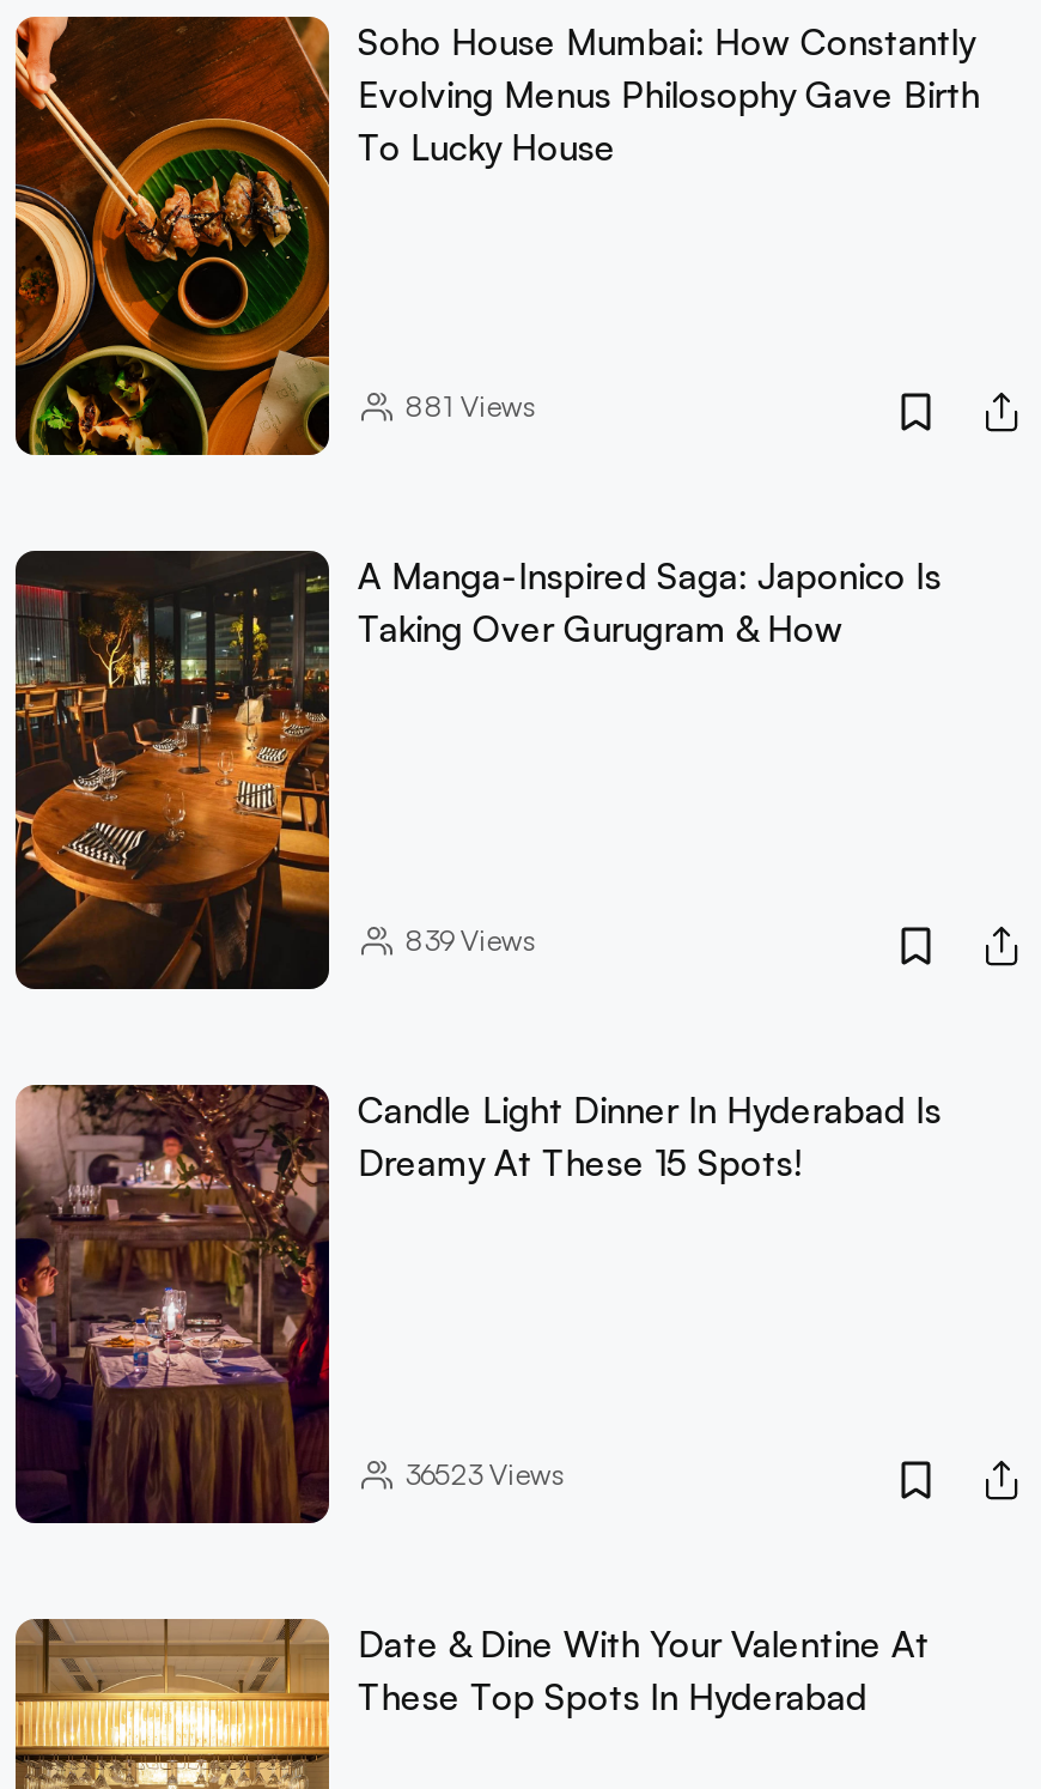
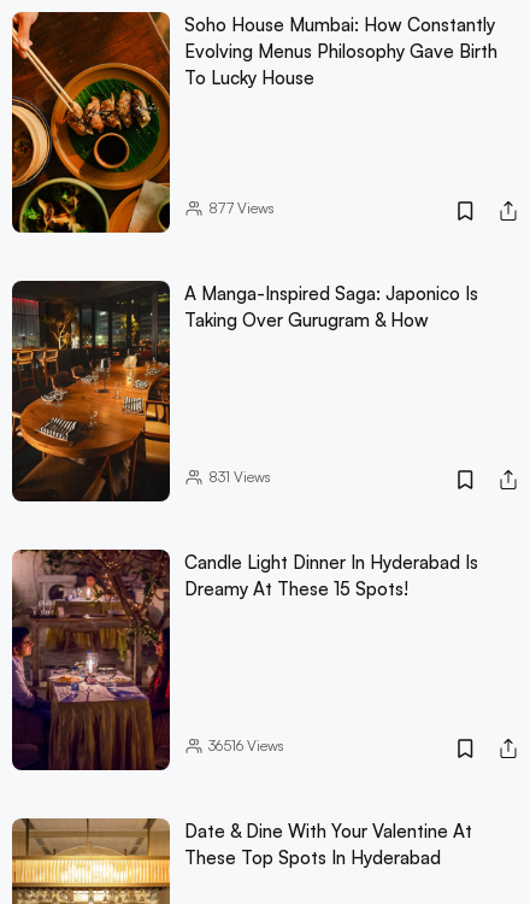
- 881 Views
+ 877 Views

- 839Views
+ 831Views

- 36523Views
+ 36516Views
